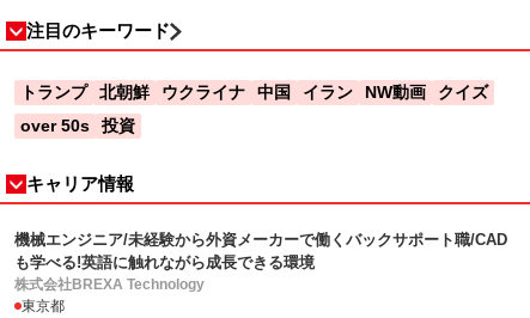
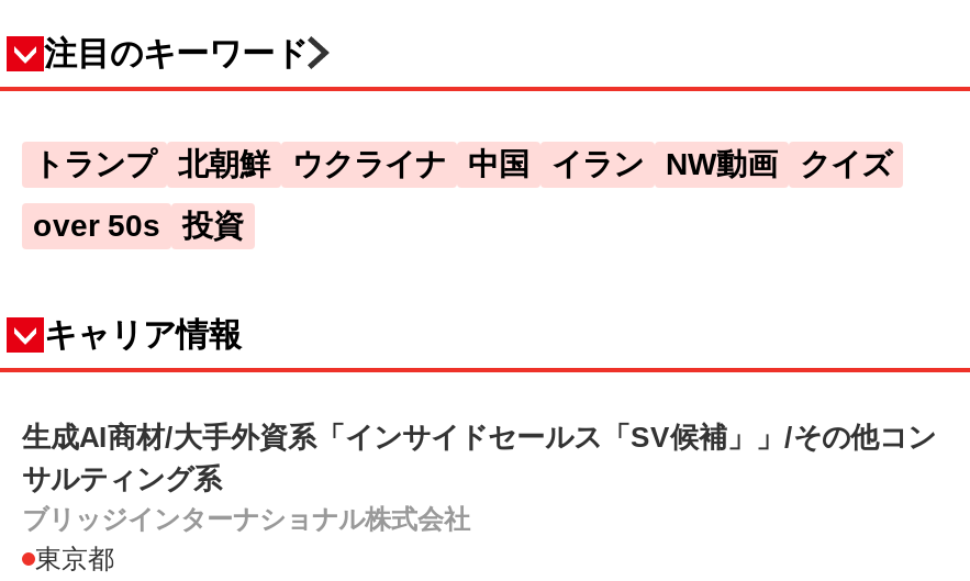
- 機械エンジニア/未経験から外資メーカーで働くバックサポート職/CAD
- も学べる!英語に触れながら成長できる環境
- 株式会社BREXA Technology
+ 生成AI商材/大手外資系「インサイドセールス「SV候補」」/その他コン
+ サルティング系
+ ブリッジインターナショナル株式会社
